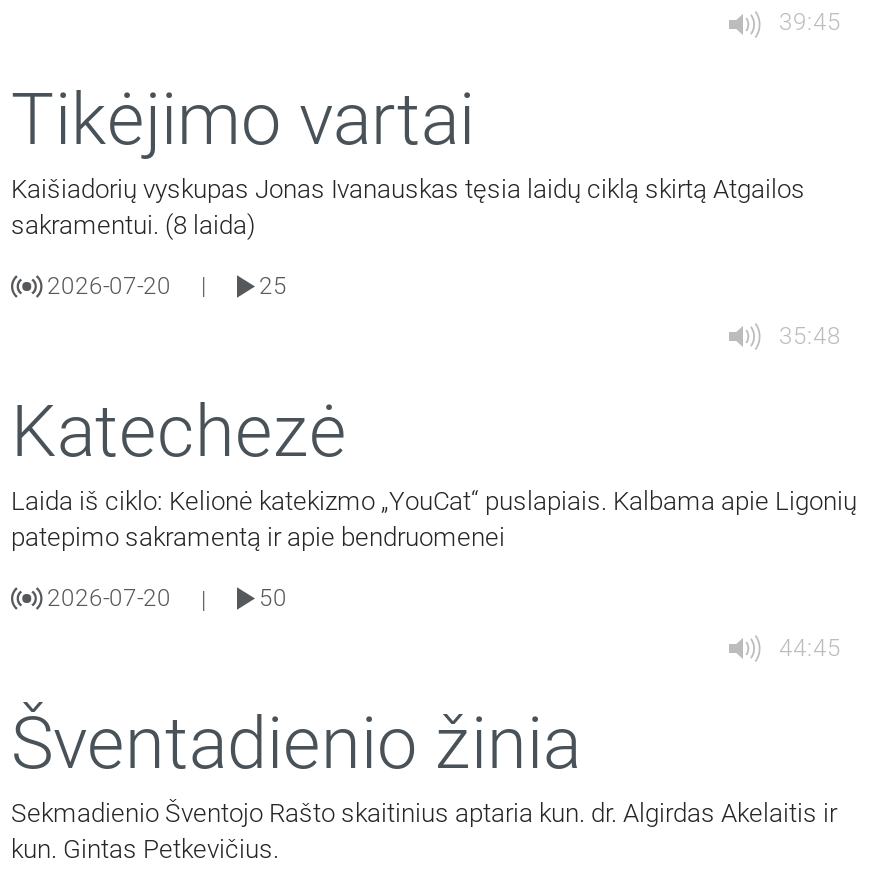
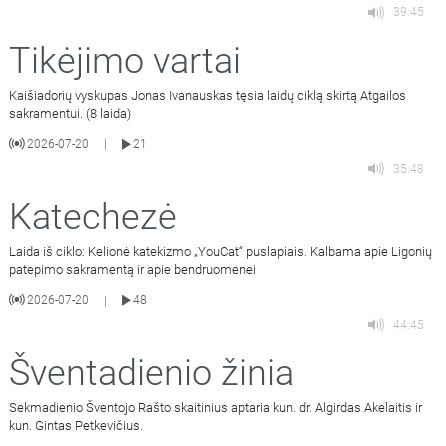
- 25
+ 21

- 50
+ 48
